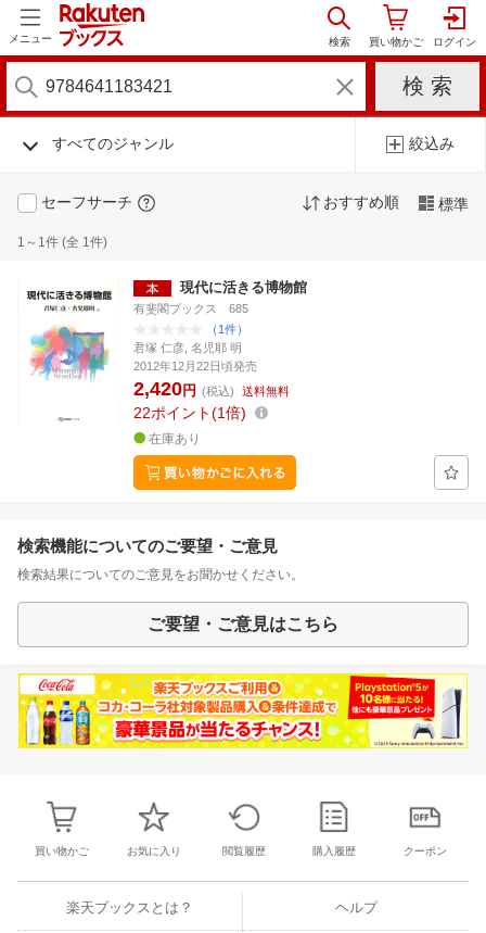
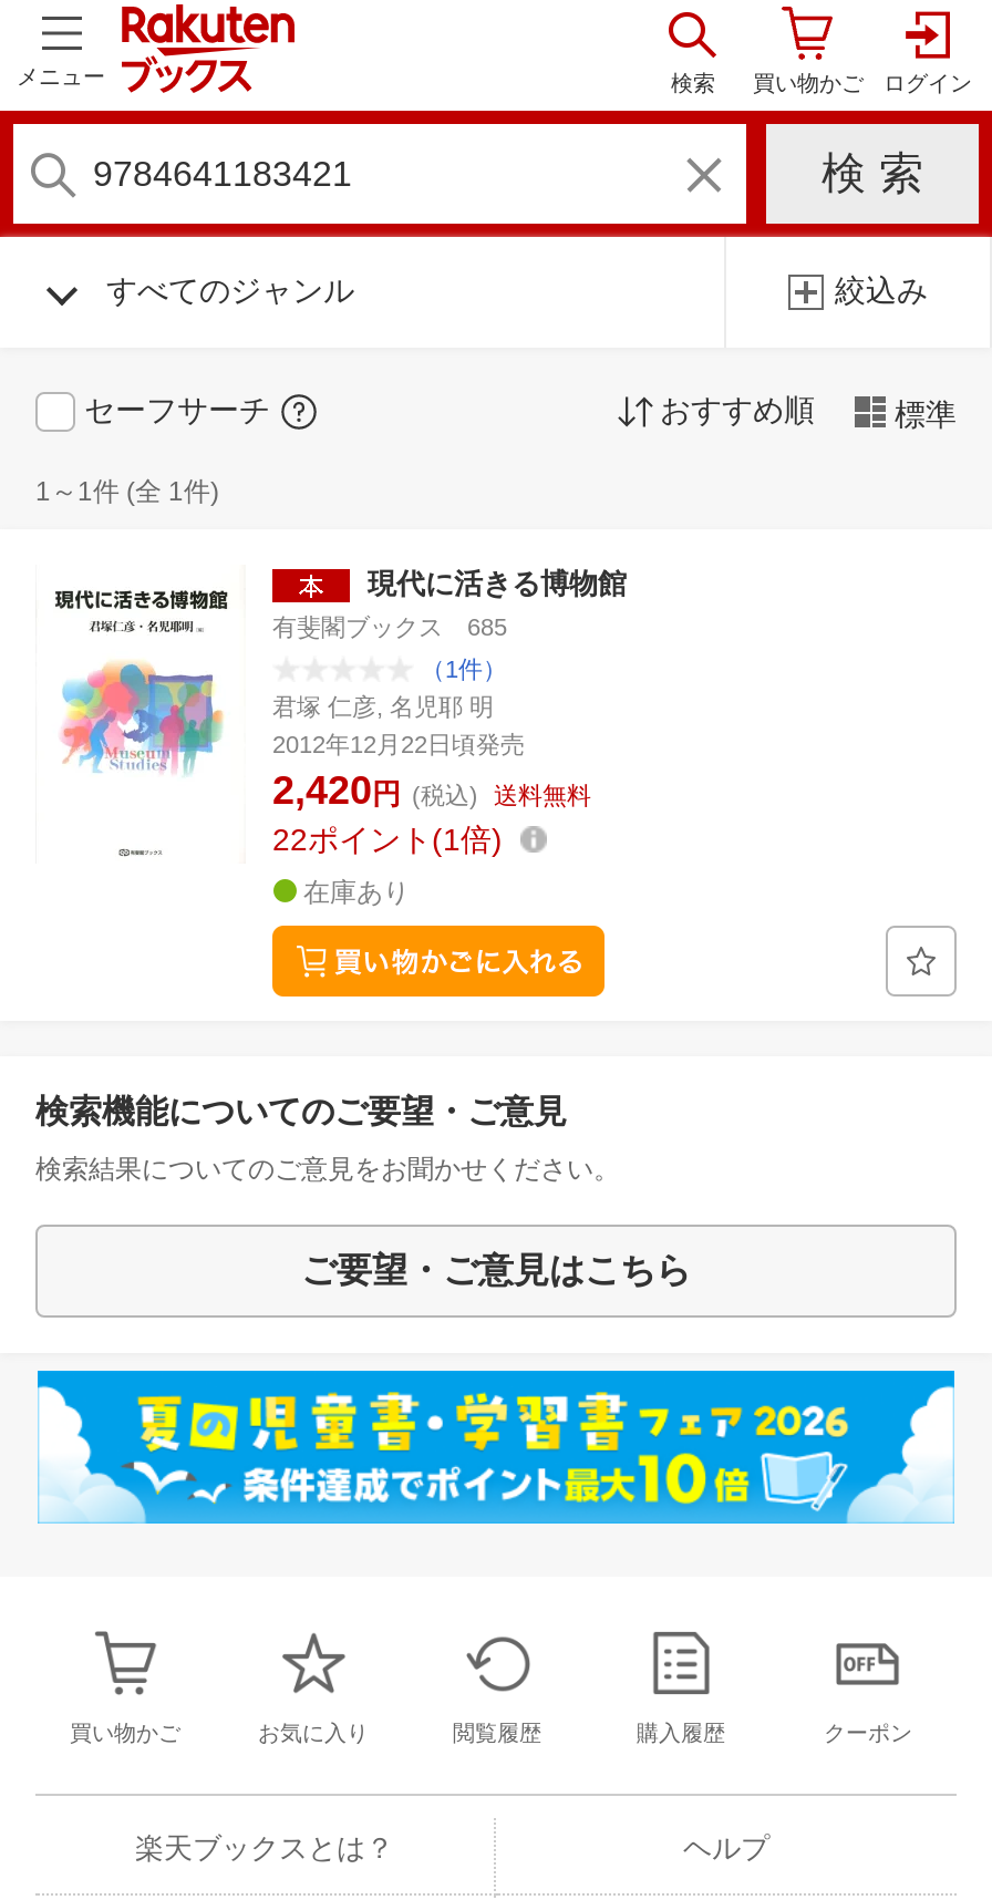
- [image]
+ [image]
